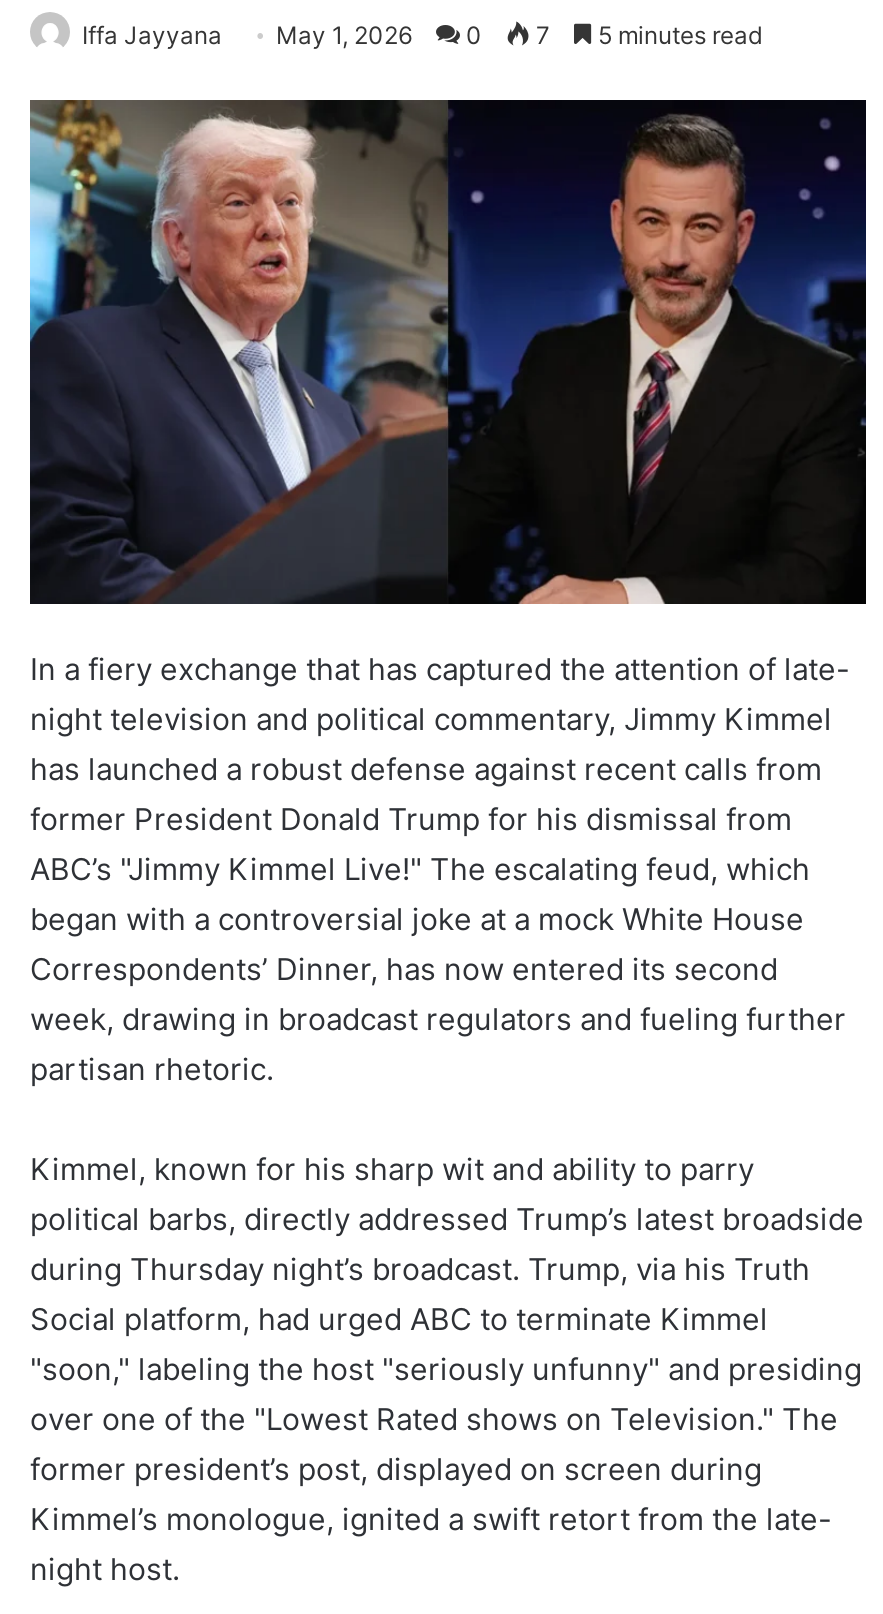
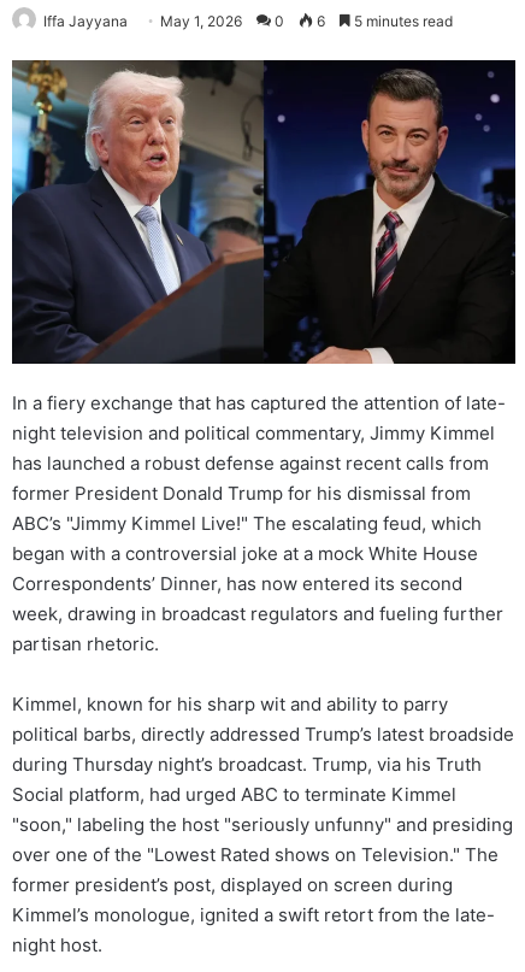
- Iffa Jayyana May 1, 2026 0 7 5 minutes read
+ Iffa Jayyana May 1, 2026 0 6 5 minutes read
